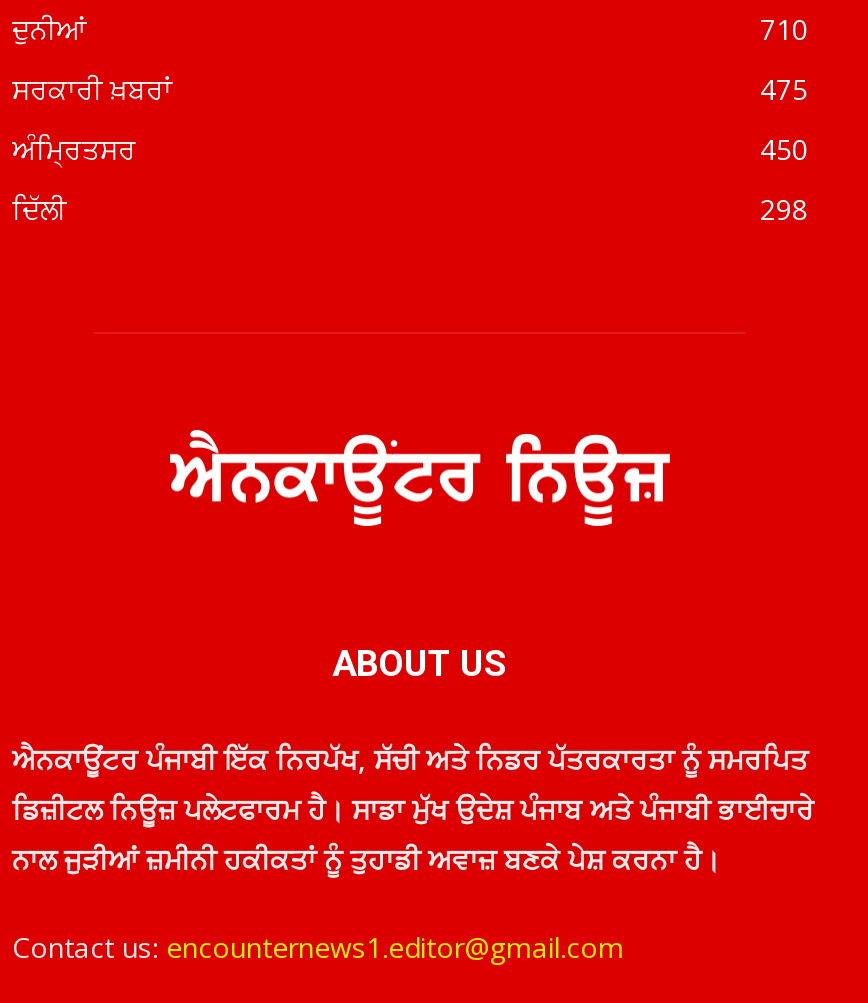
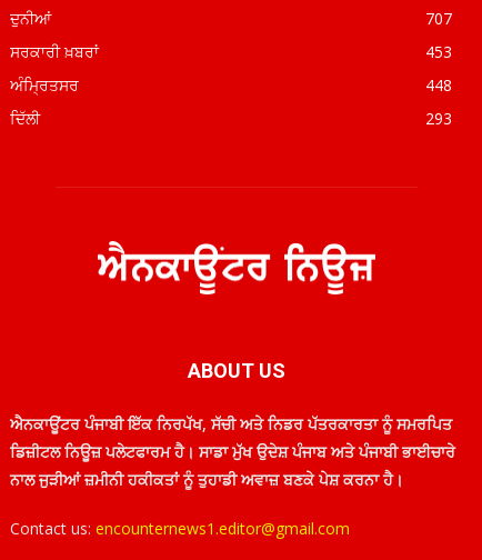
- 710
+ 707

- 475
+ 453

- 450
+ 448

- 298
+ 293
